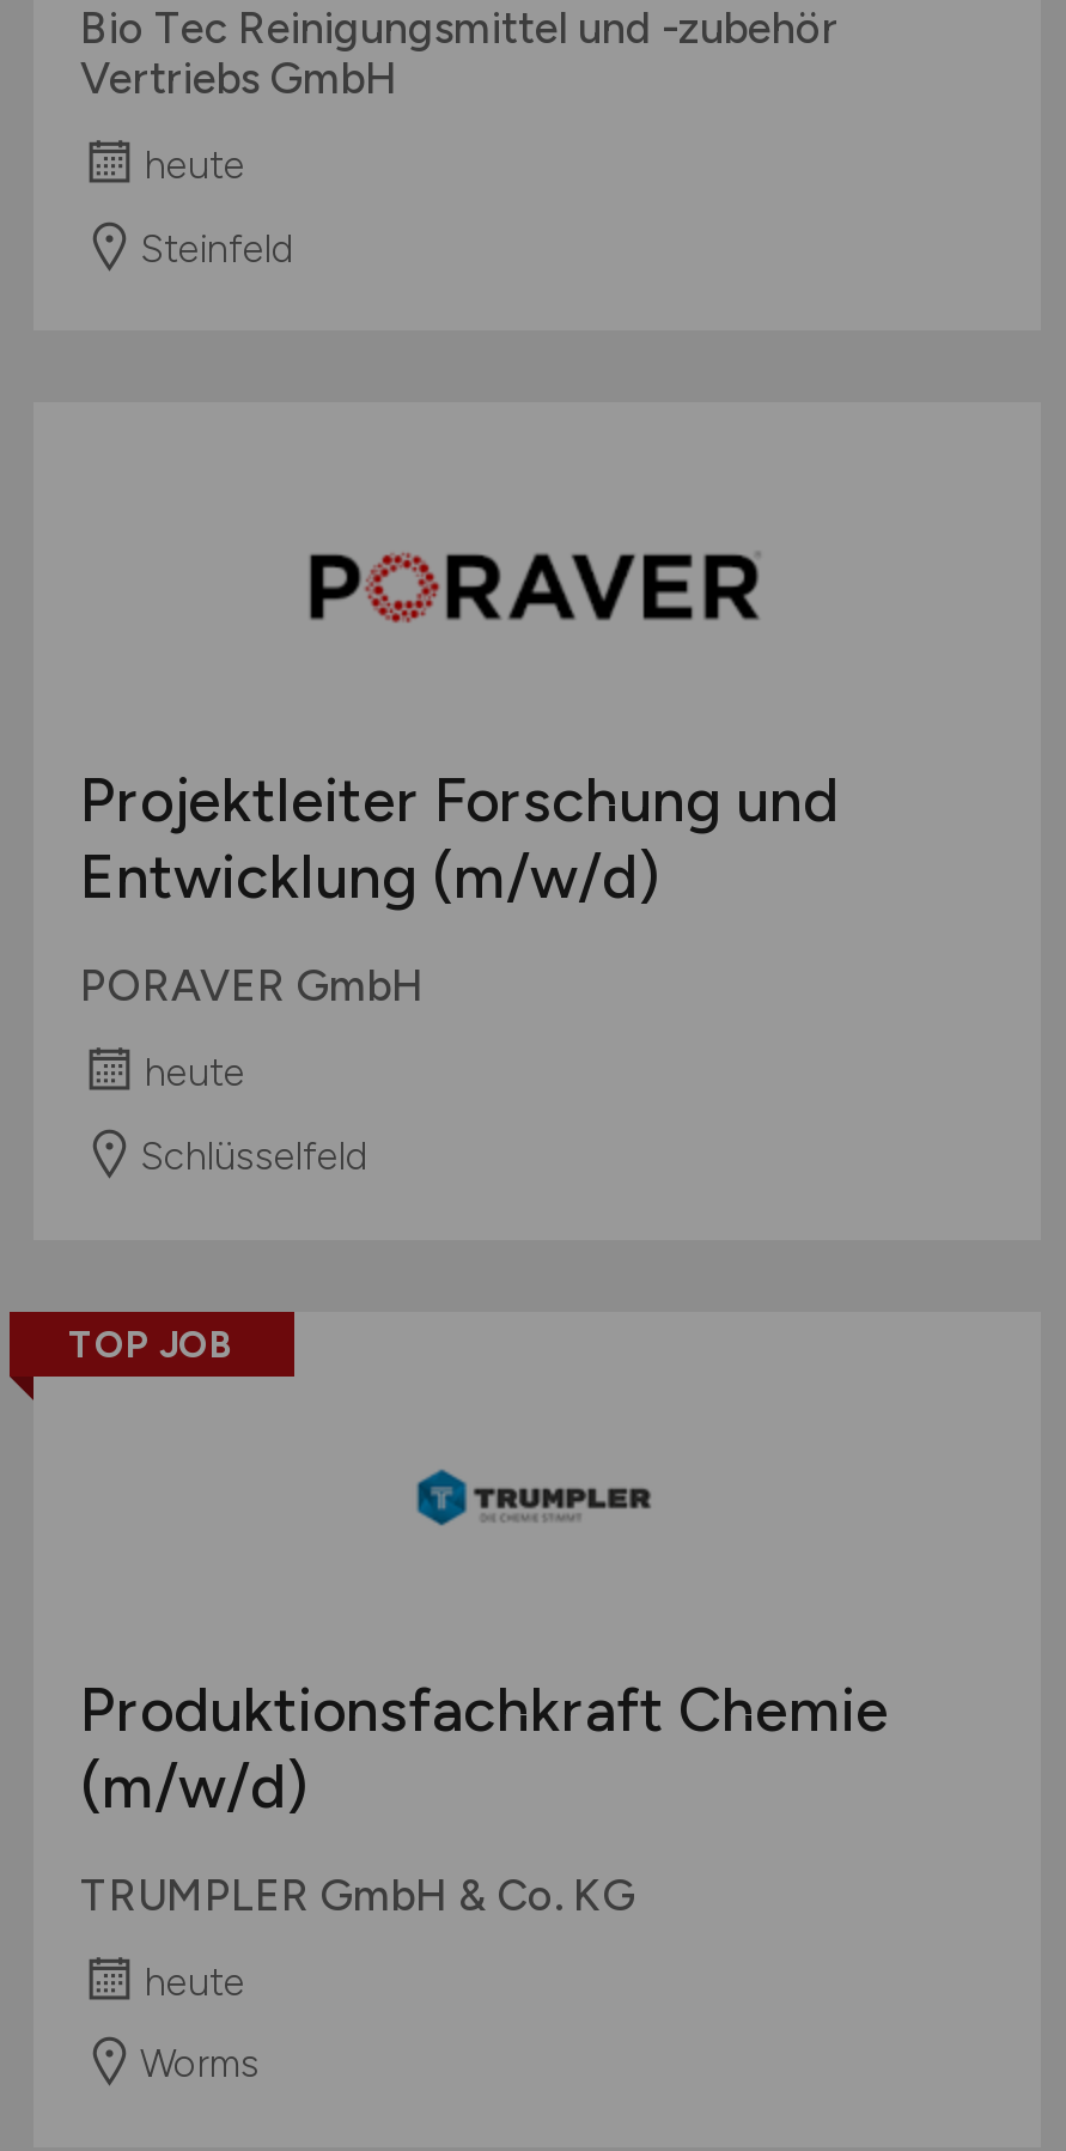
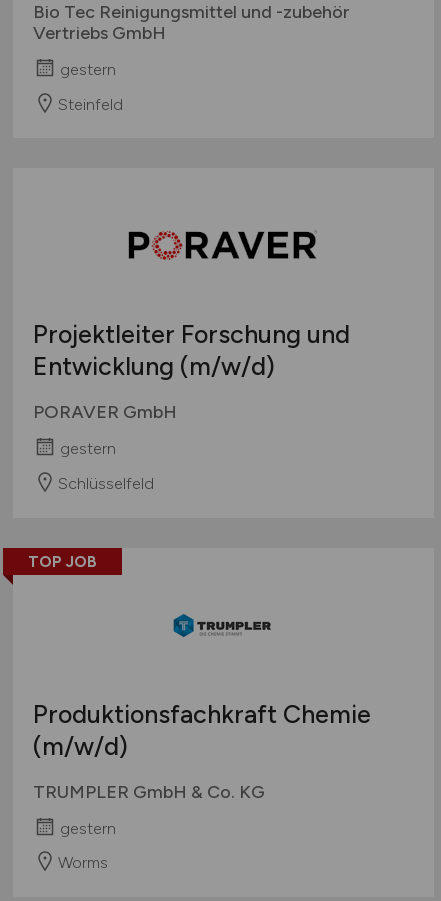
- heute
+ gestern

- heute
+ gestern

- heute
+ gestern
